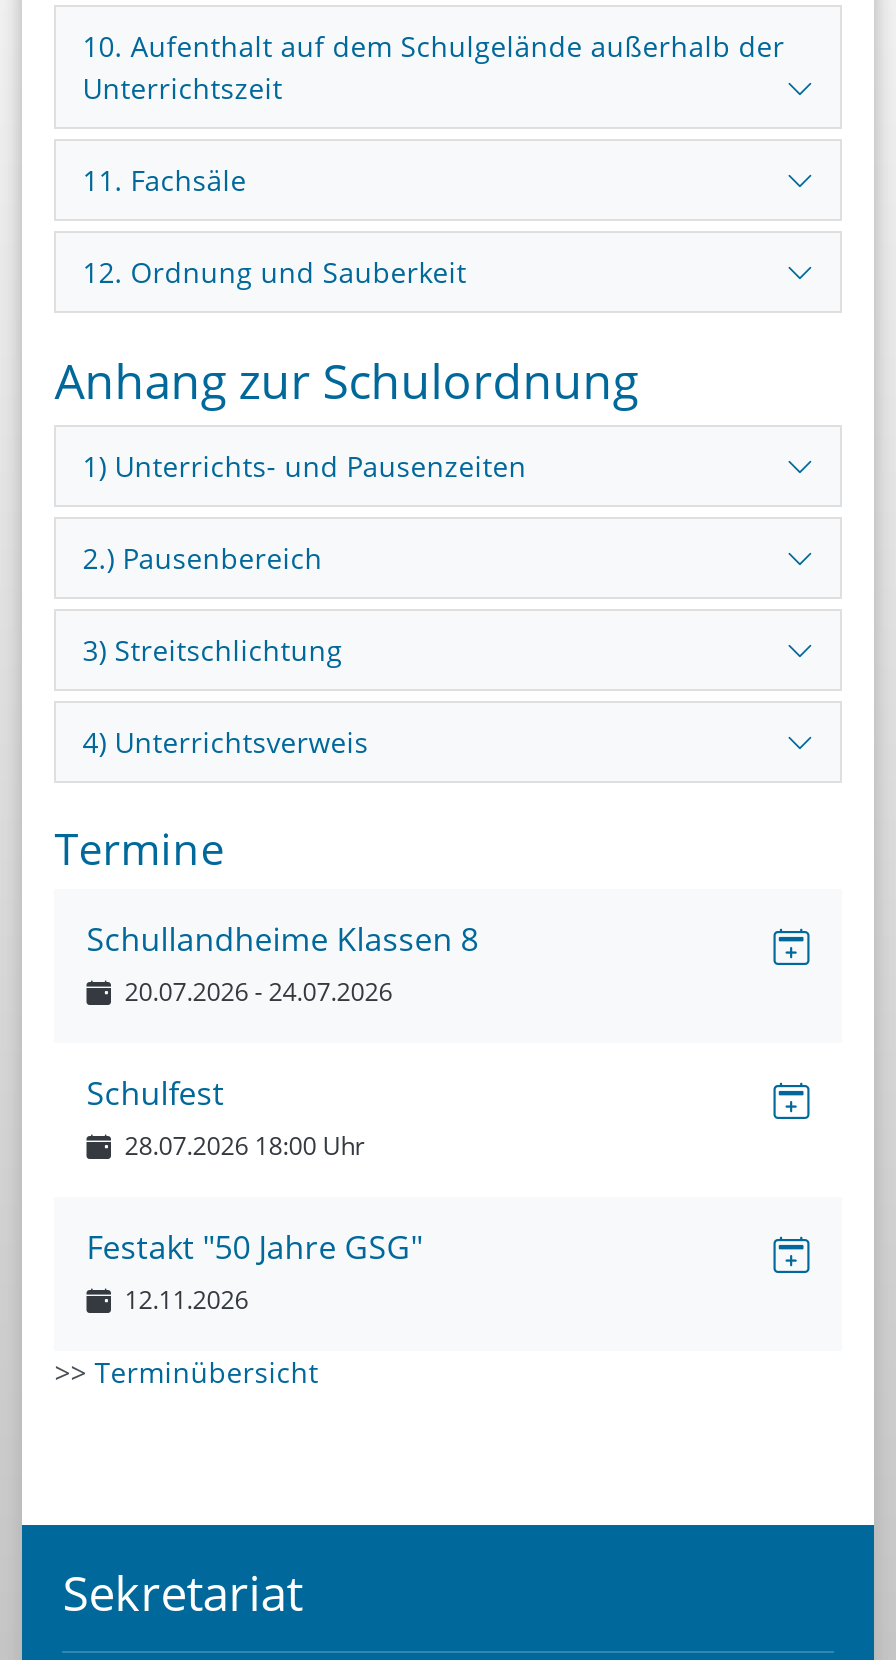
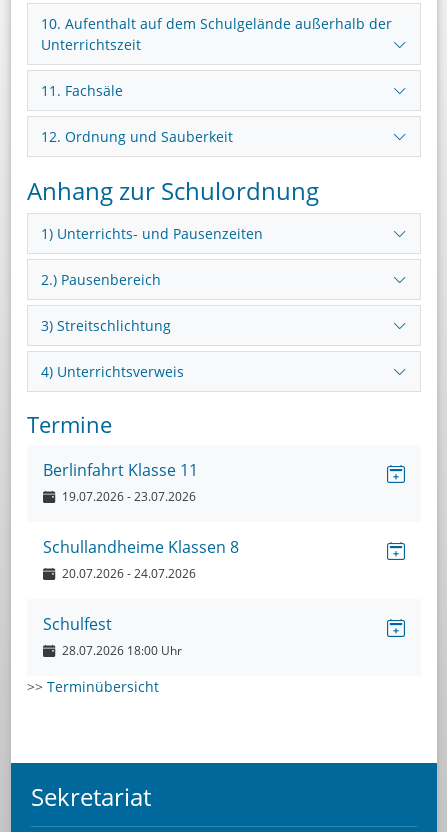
+ Berlinfahrt Klasse 11
+ 19.07.2026 - 23.07.2026

moved down: Schullandheime Klassen 8 | 20.07.2026 - 24.07.2026 | Schulfest | 28.07.2026 18:00 Uhr

- Festakt "50 Jahre GSG"
- 12.11.2026
